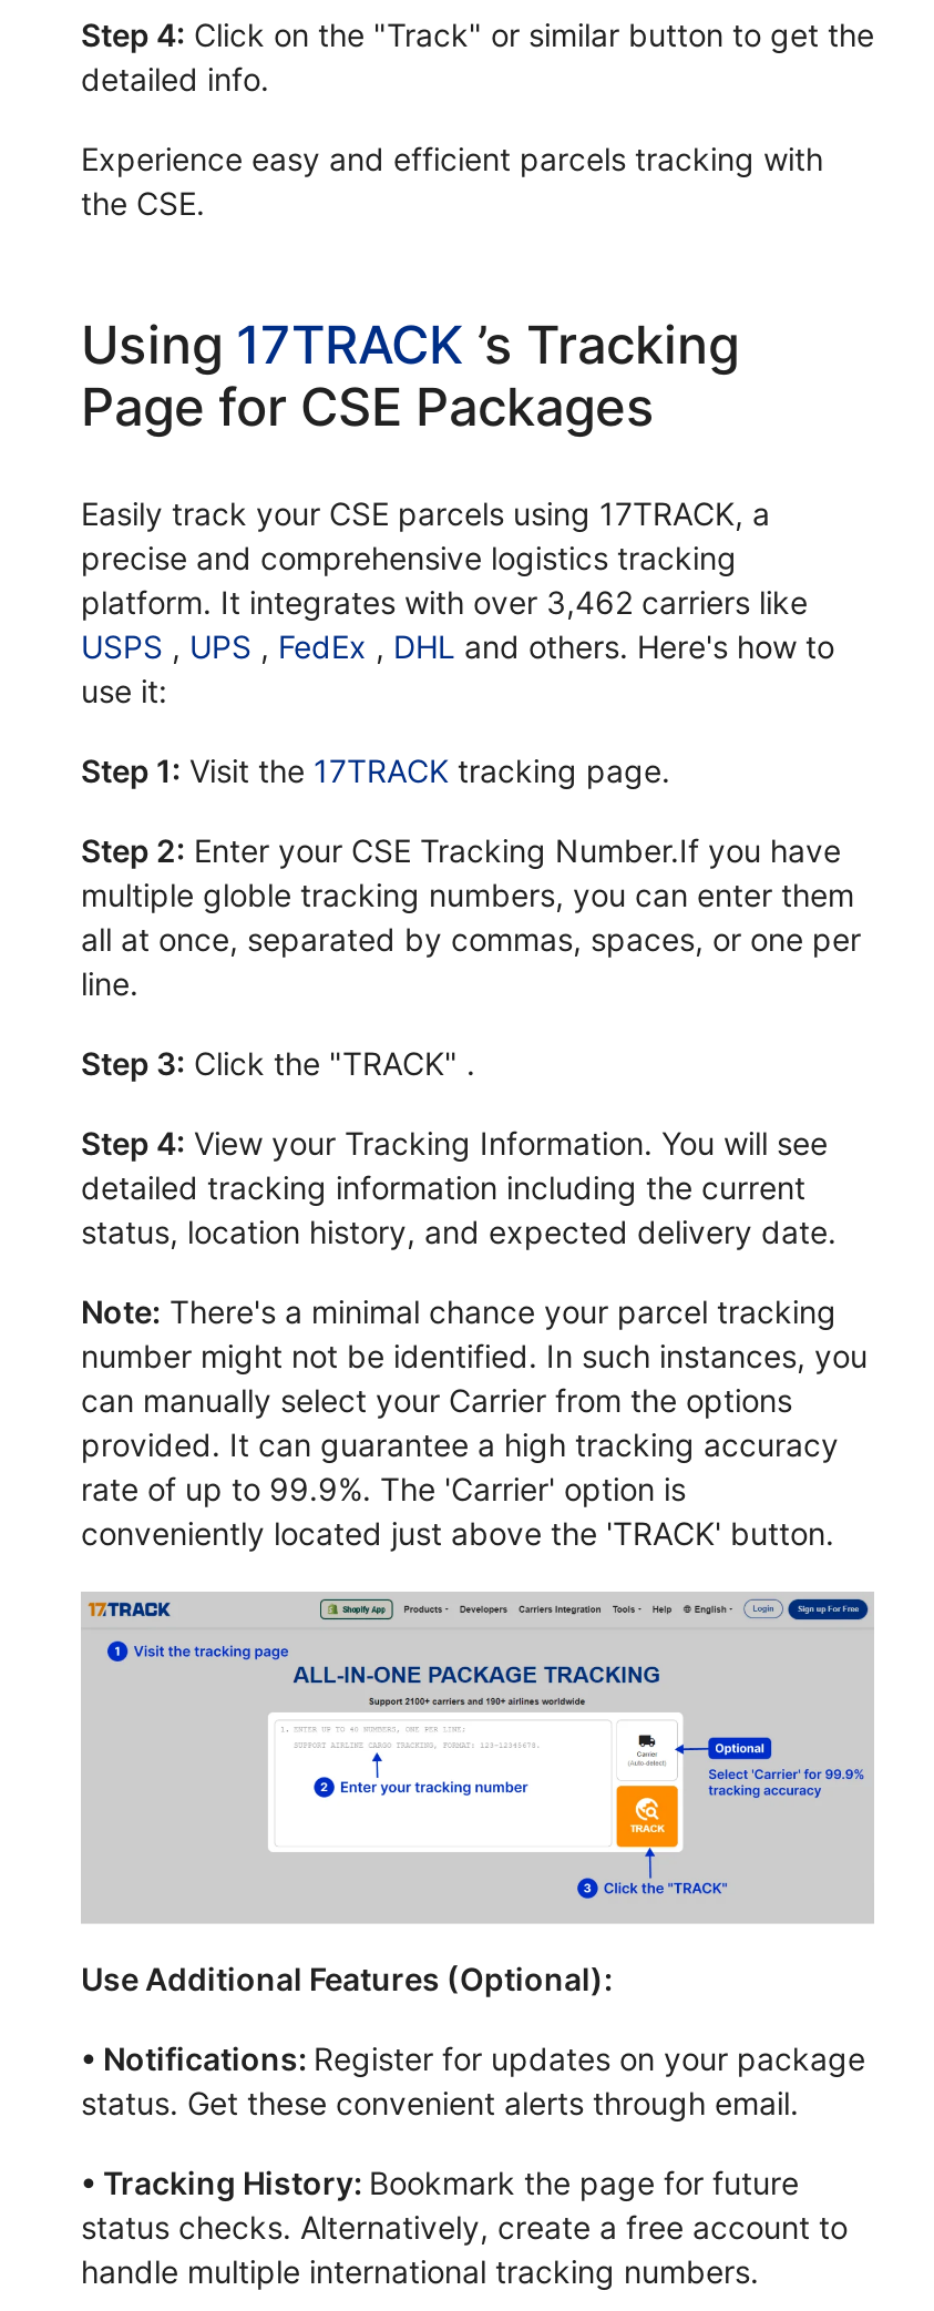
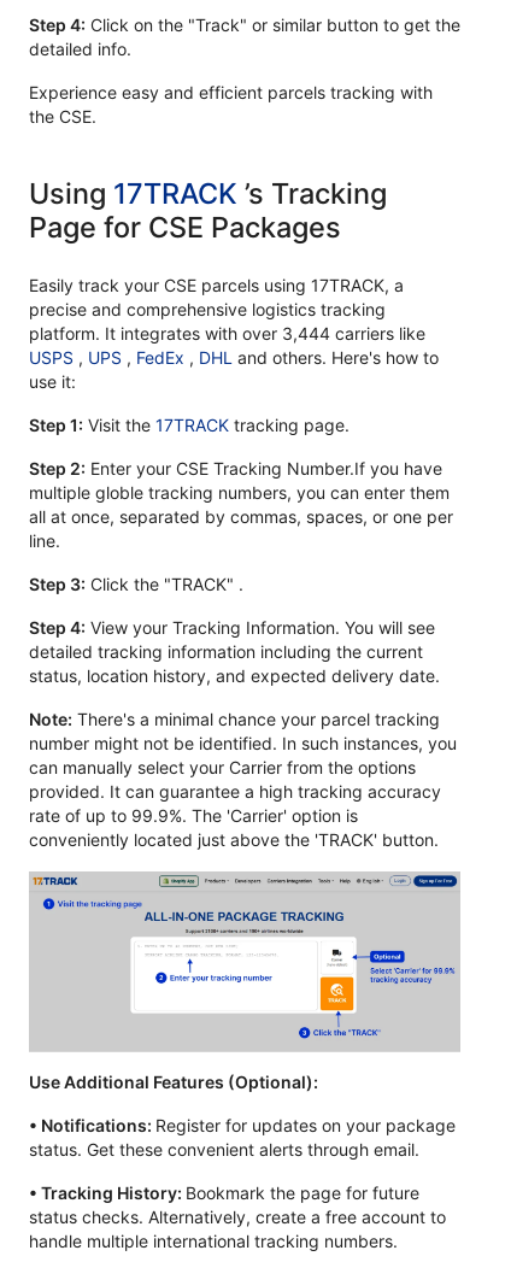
- platform. It integrates with over 3,462 carriers like
+ platform. It integrates with over 3,444 carriers like
